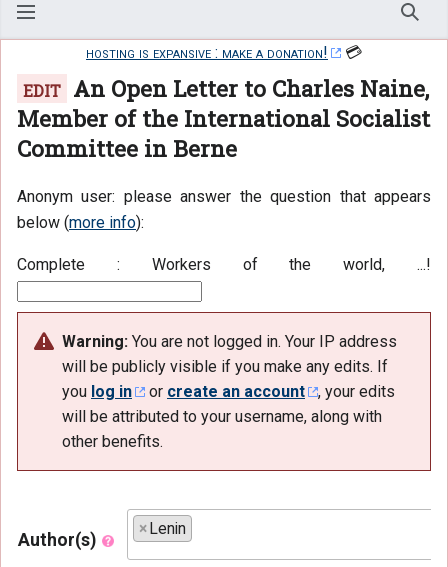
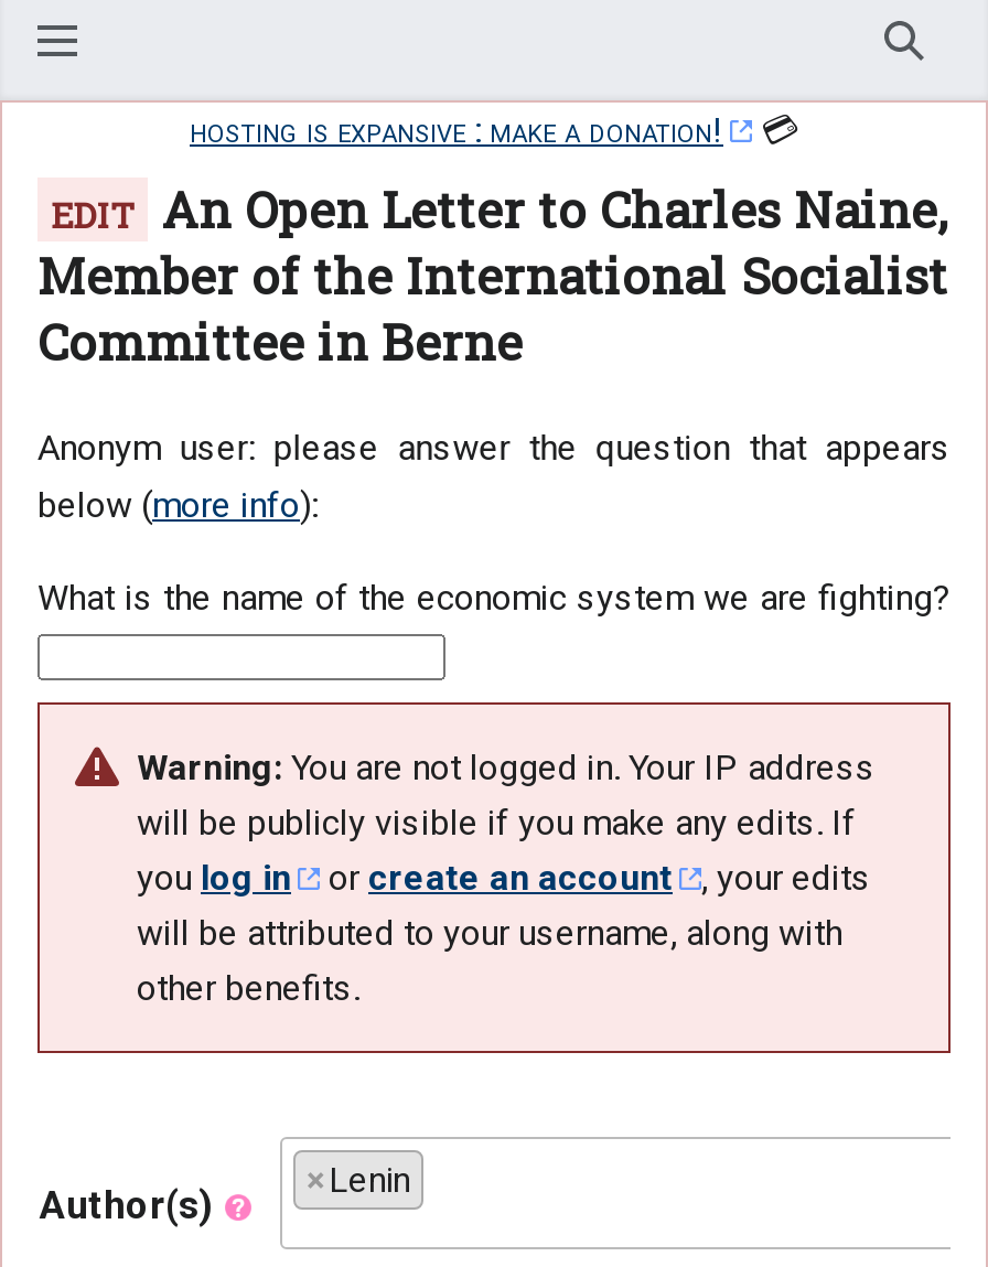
- Complete : Workers of the world, ...!
+ What is the name of the economic system we are fighting?
